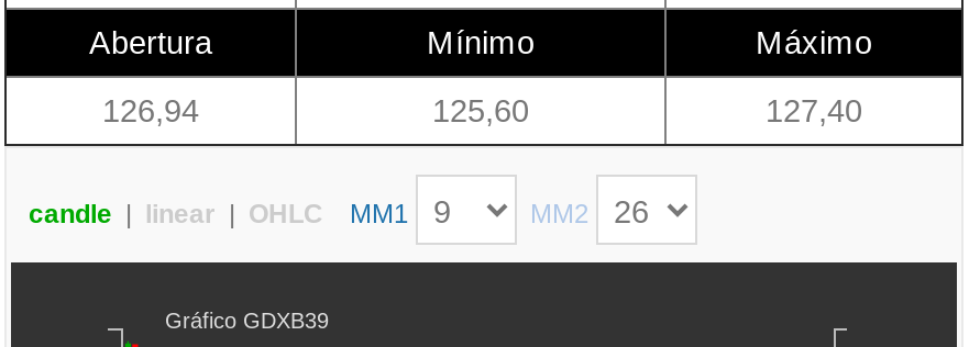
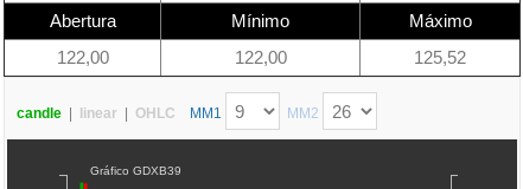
- 126,94
+ 122,00

- 125,60
+ 122,00

- 127,40
+ 125,52
